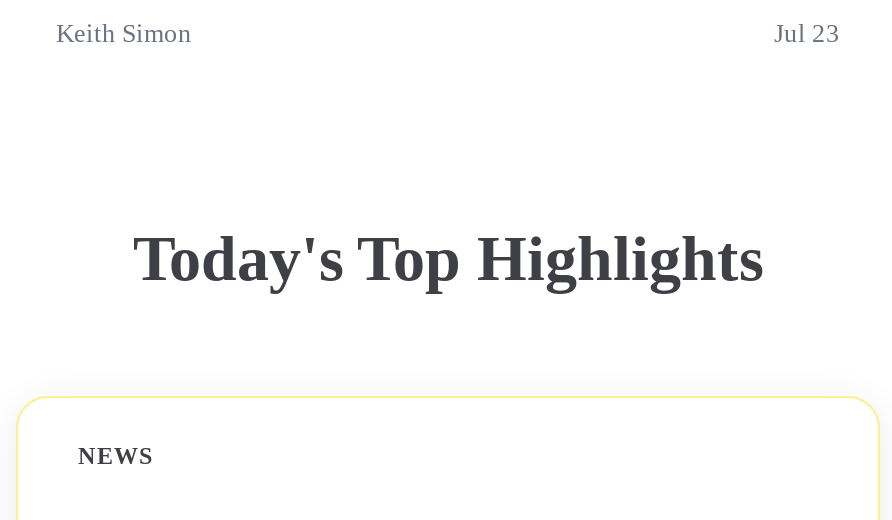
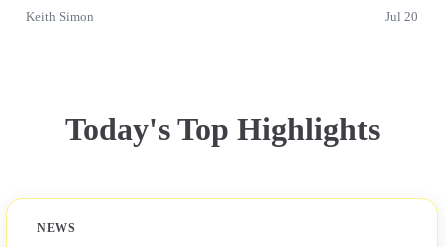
- Jul 23
+ Jul 20
